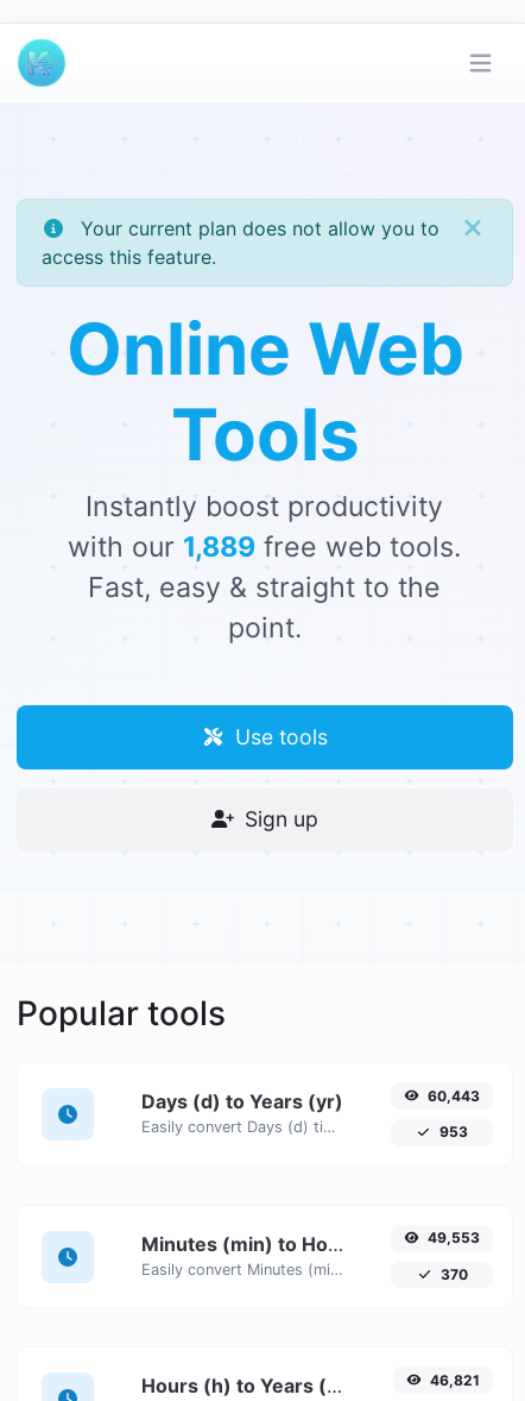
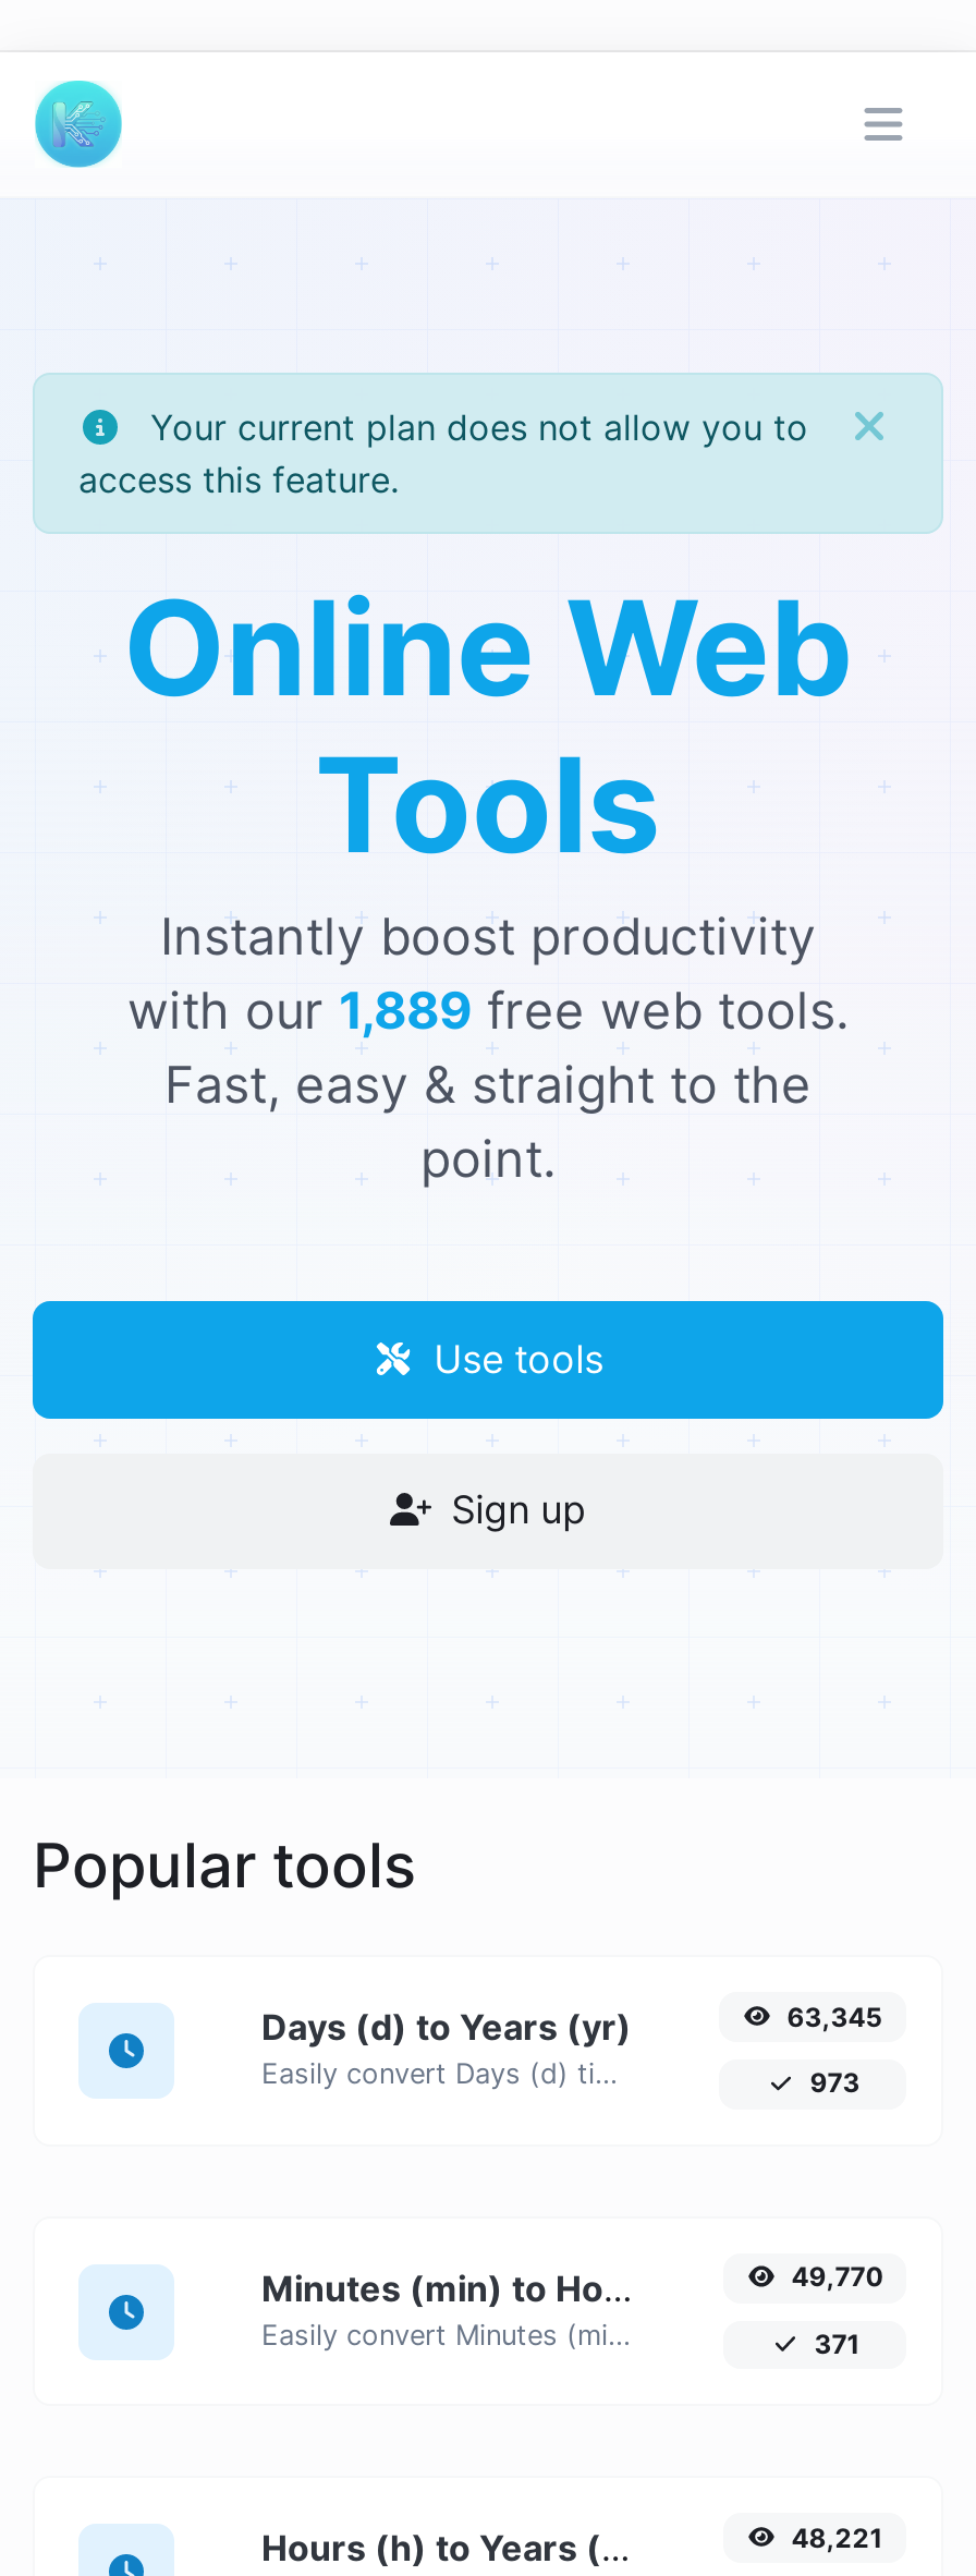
- 60,443
+ 63,345

- 953
+ 973

- 49,553
+ 49,770

- 370
+ 371

- 46,821
+ 48,221
